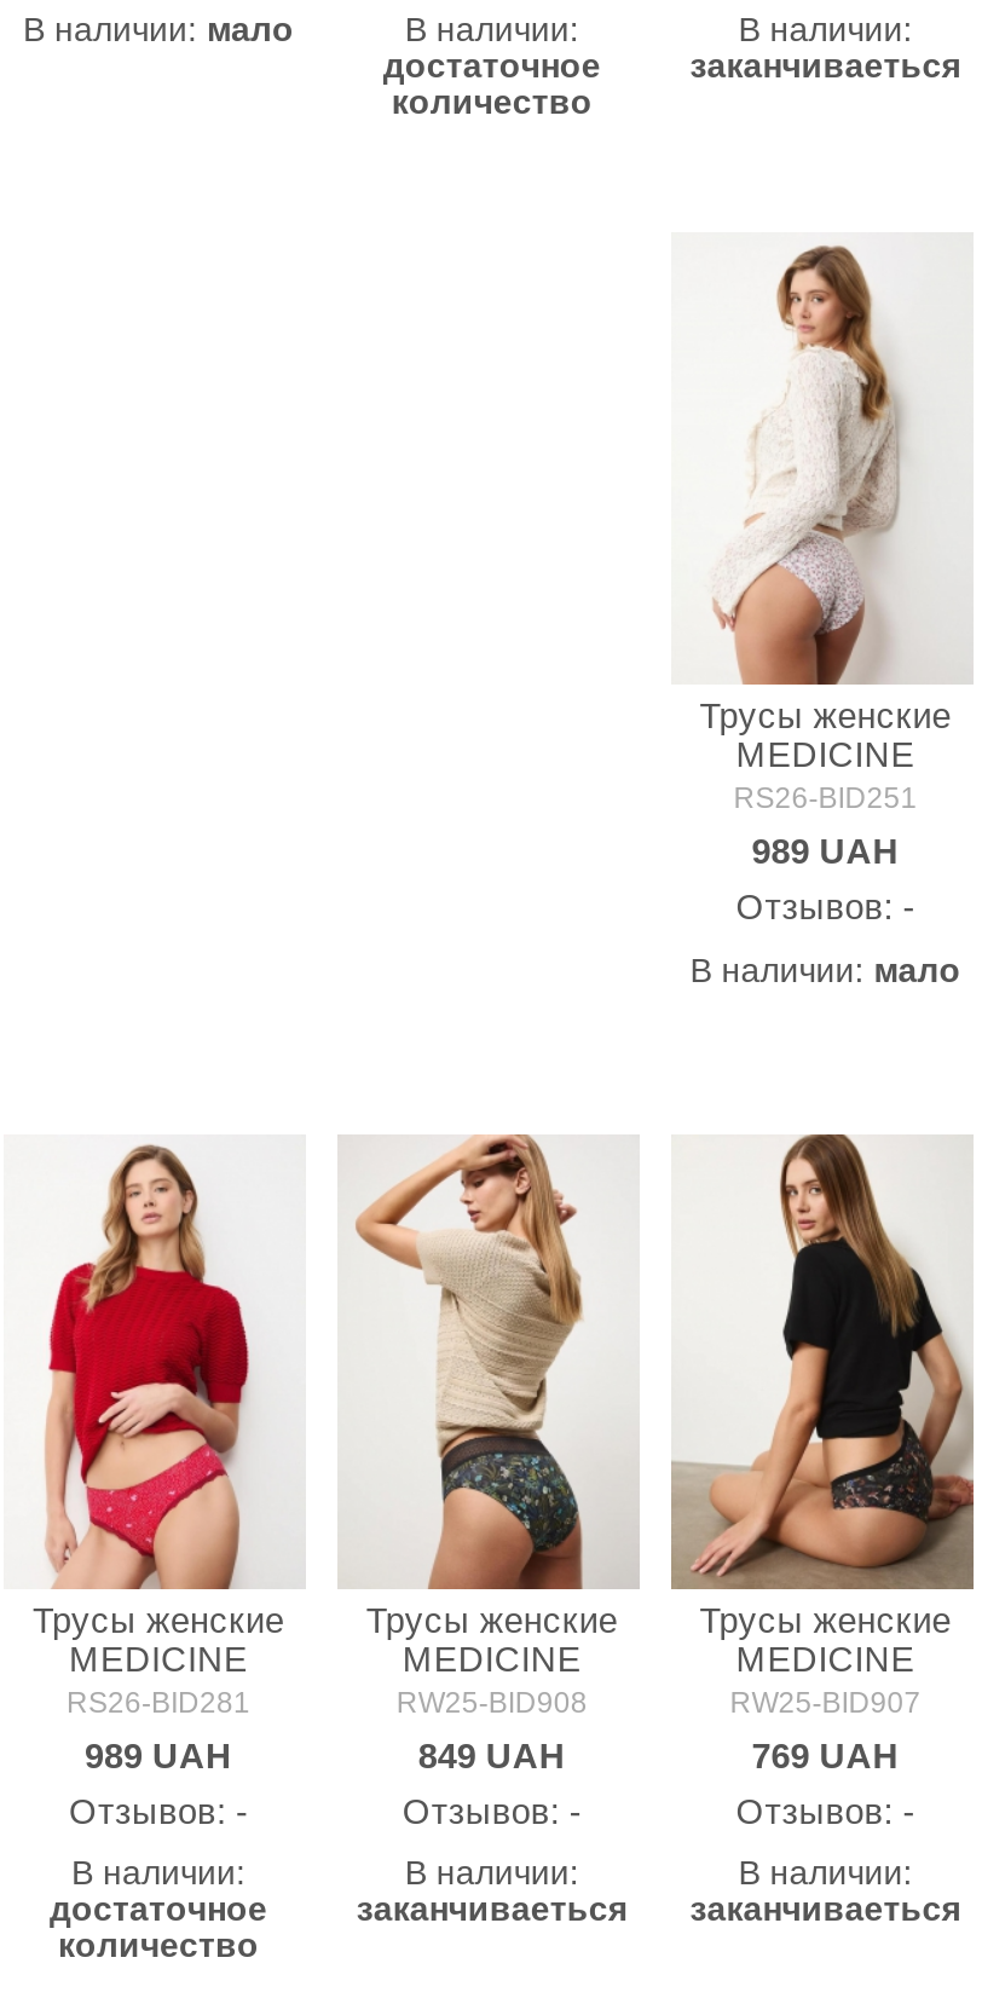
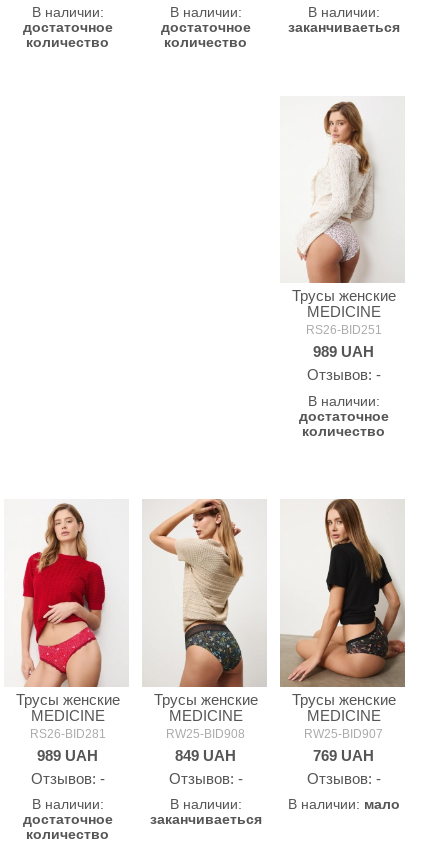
- В наличии: мало
+ В наличии:
+ достаточное
+ количество

- В наличии: мало
+ В наличии:
+ достаточное
+ количество

- В наличии:
- заканчиваеться
+ В наличии: мало
